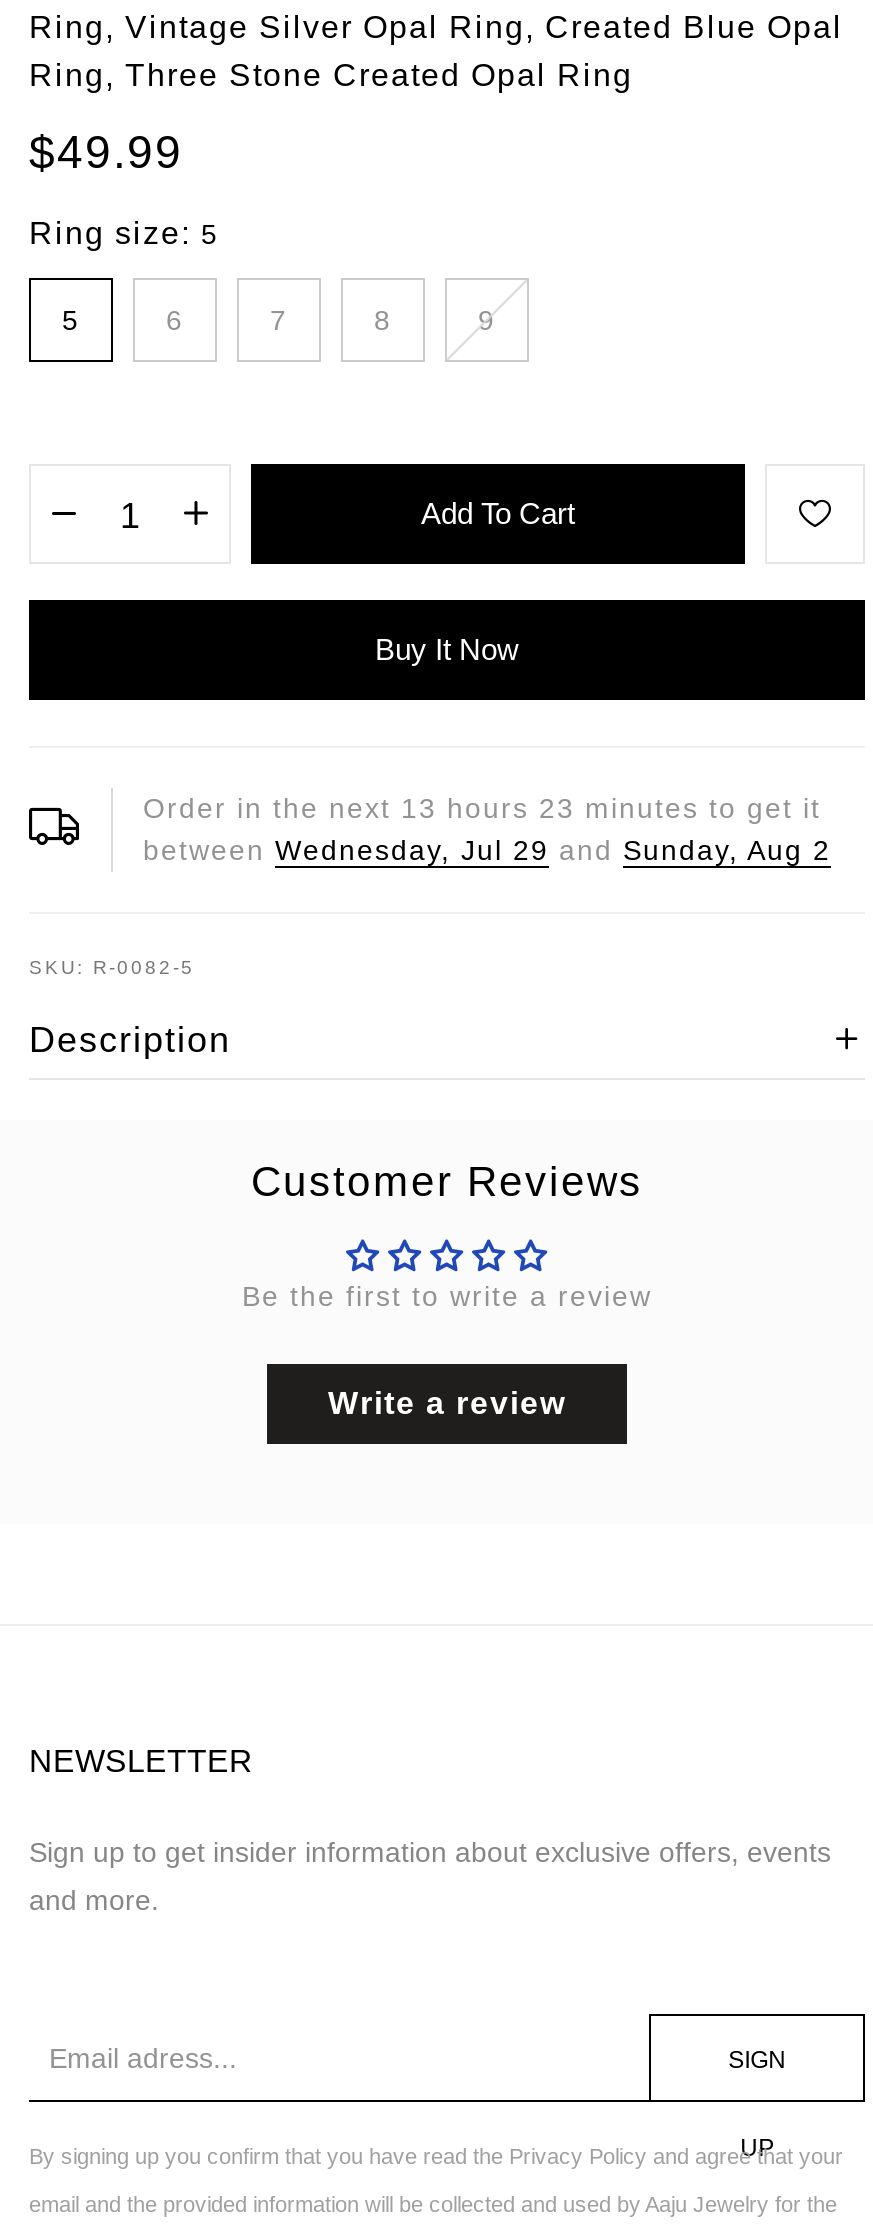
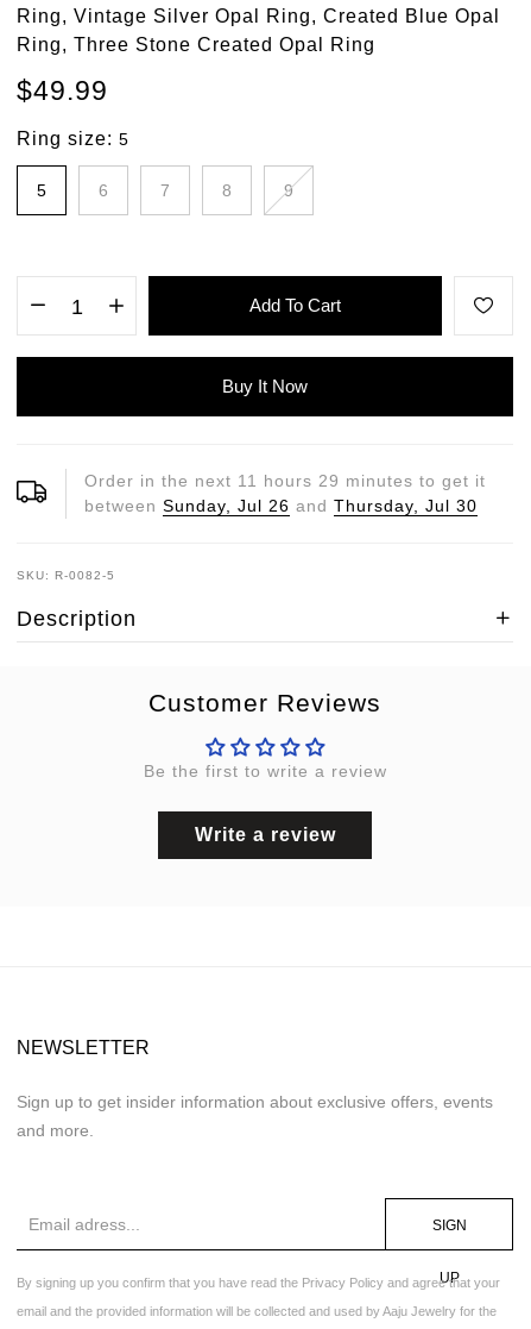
- Order in the next 13 hours 23 minutes to get it
+ Order in the next 11 hours 29 minutes to get it

- between Wednesday, Jul 29 and Sunday, Aug 2
+ between Sunday, Jul 26 and Thursday, Jul 30
